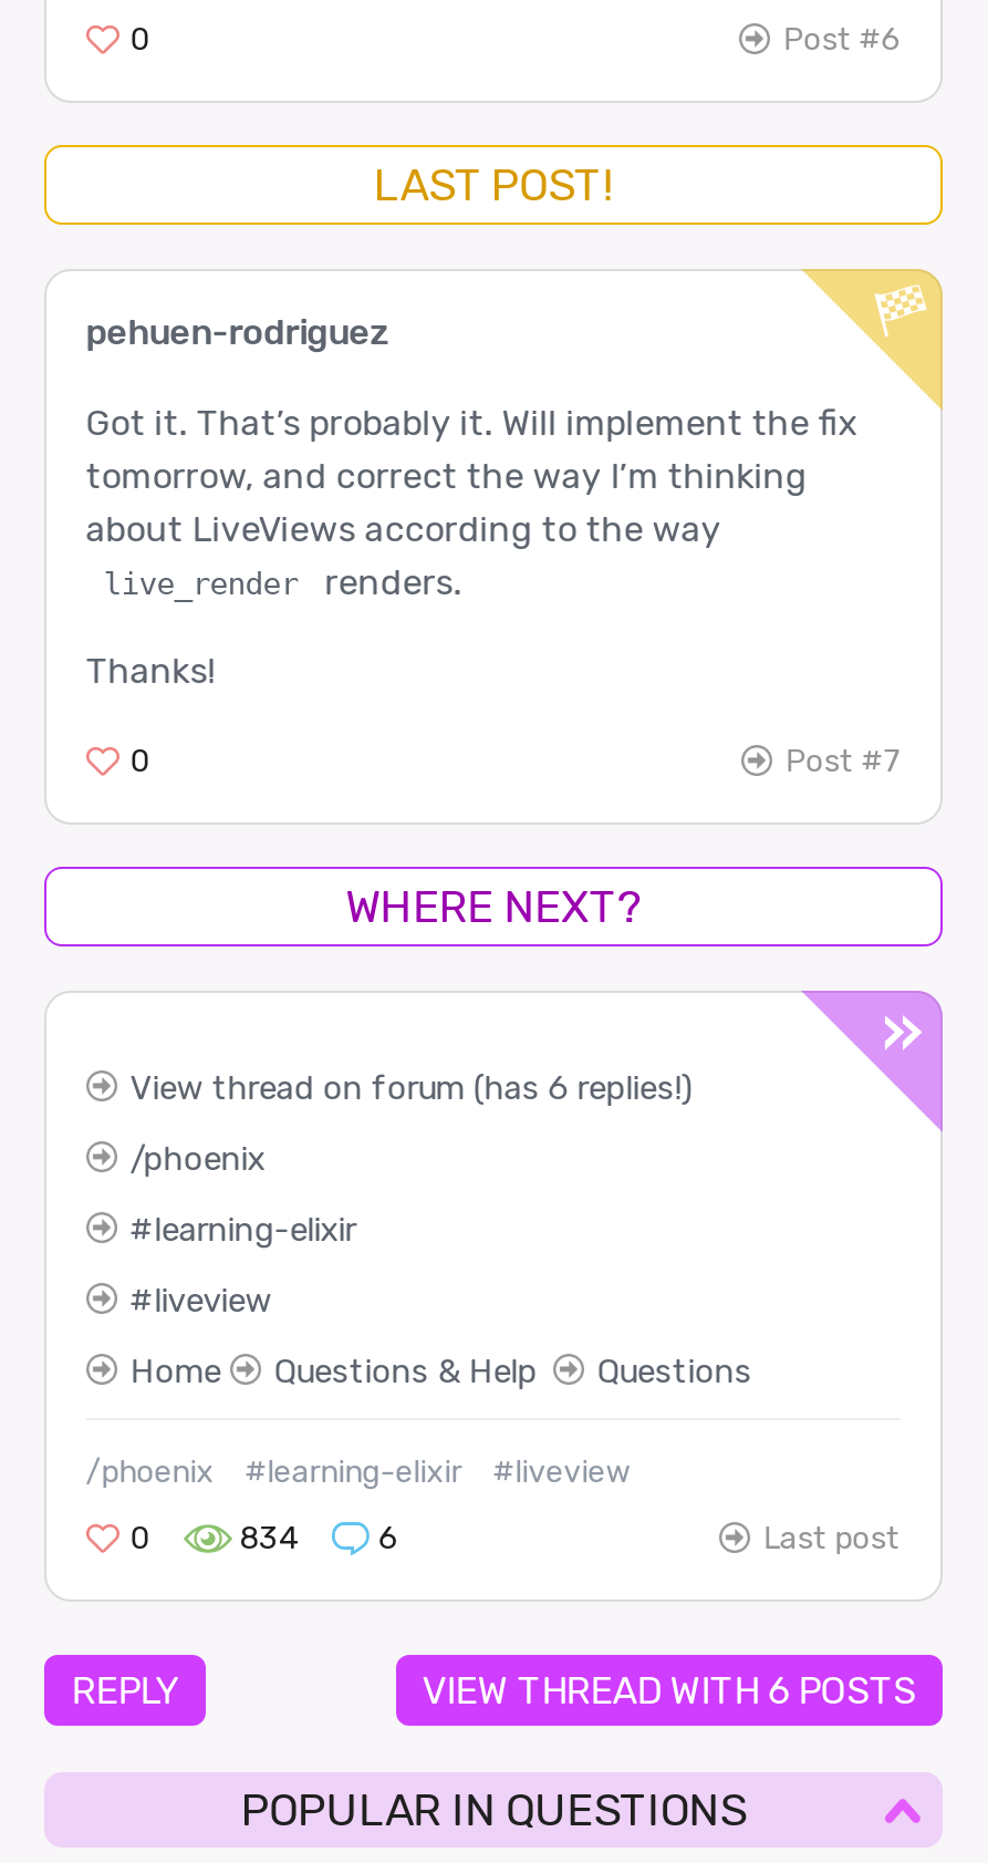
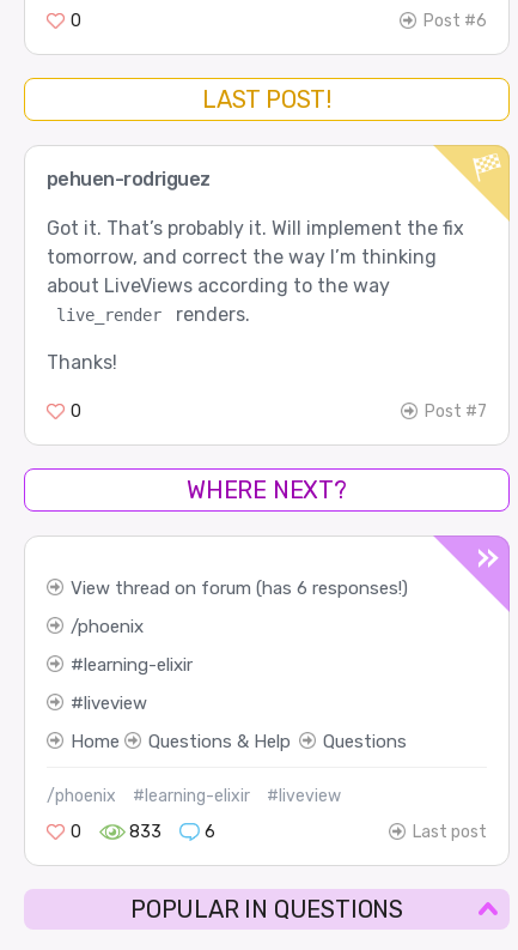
- View thread on forum (has 6 replies!)
+ View thread on forum (has 6 responses!)

- 834
+ 833

- REPLY
- VIEW THREAD WITH 6 POSTS
